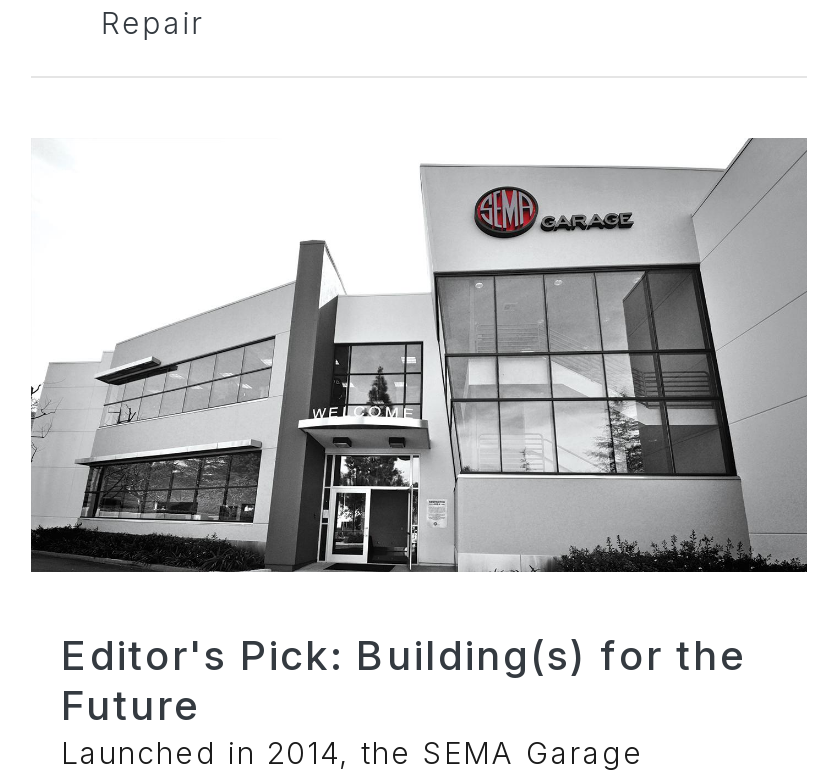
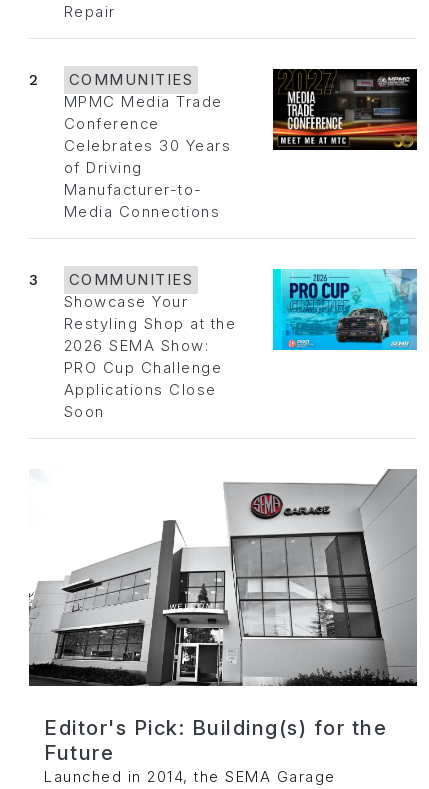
+ 2
+ COMMUNITIES
+ MPMC Media Trade
+ Conference
+ Celebrates 30 Years
+ of Driving
+ Manufacturer-to-
+ Media Connections

+ [image]
+ 3
+ COMMUNITIES
+ Showcase Your
+ Restyling Shop at the
+ 2026 SEMA Show:
+ PRO Cup Challenge
+ Applications Close
+ Soon

+ [image]
